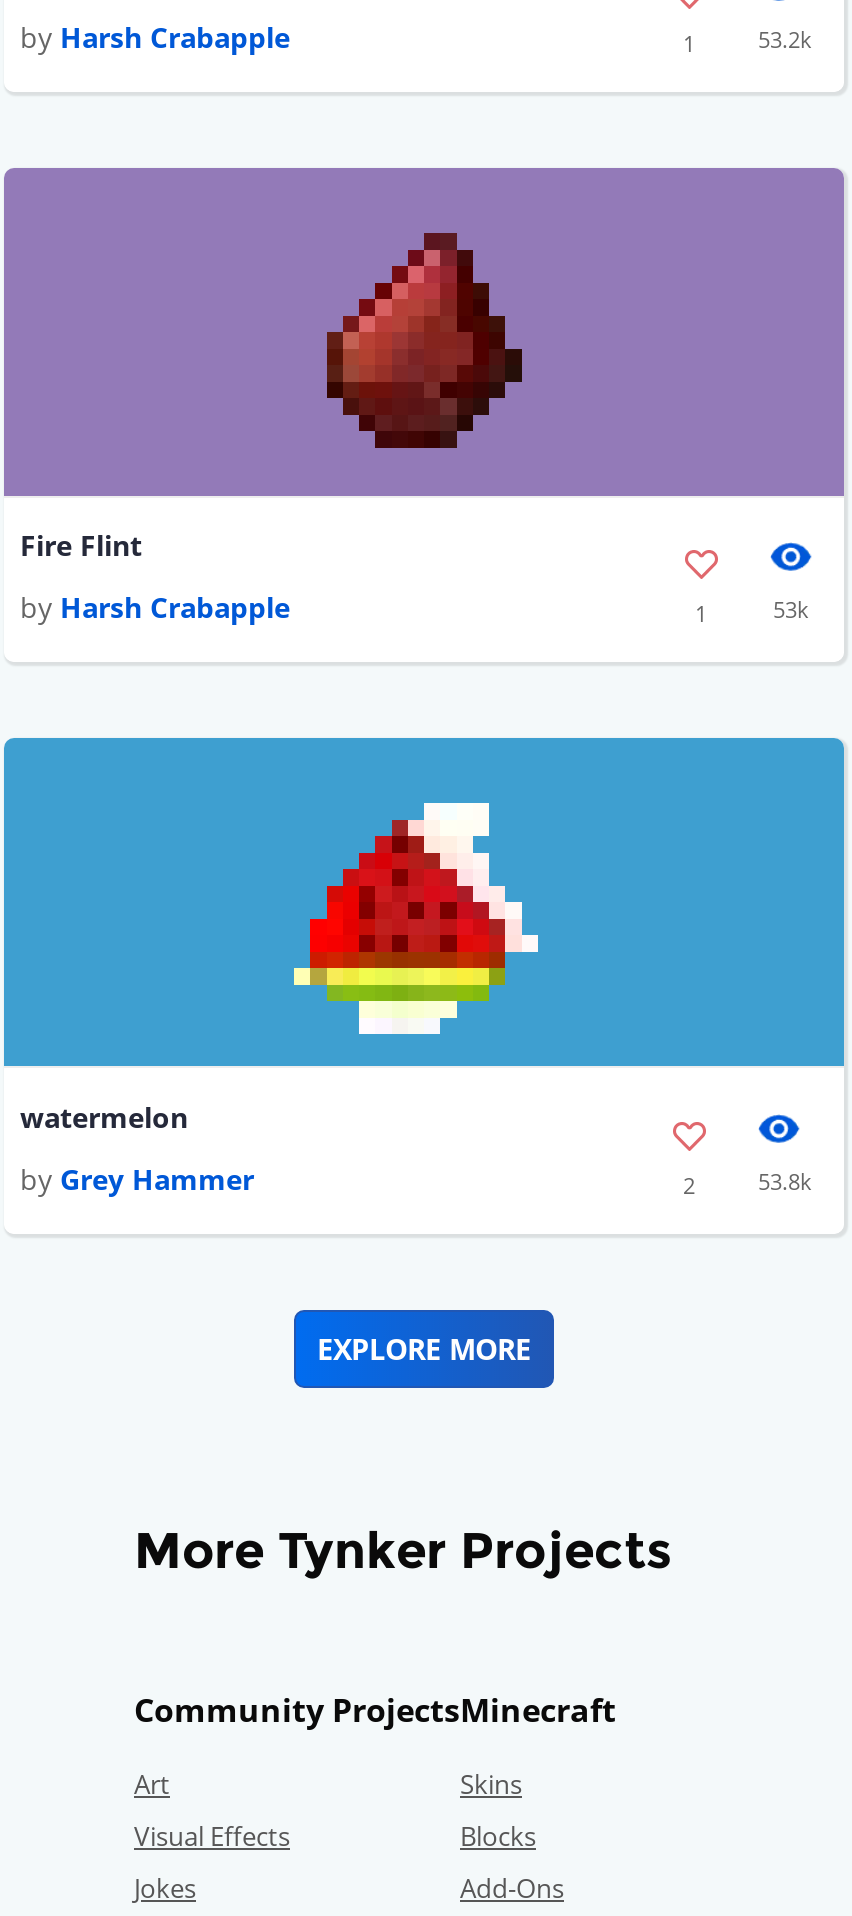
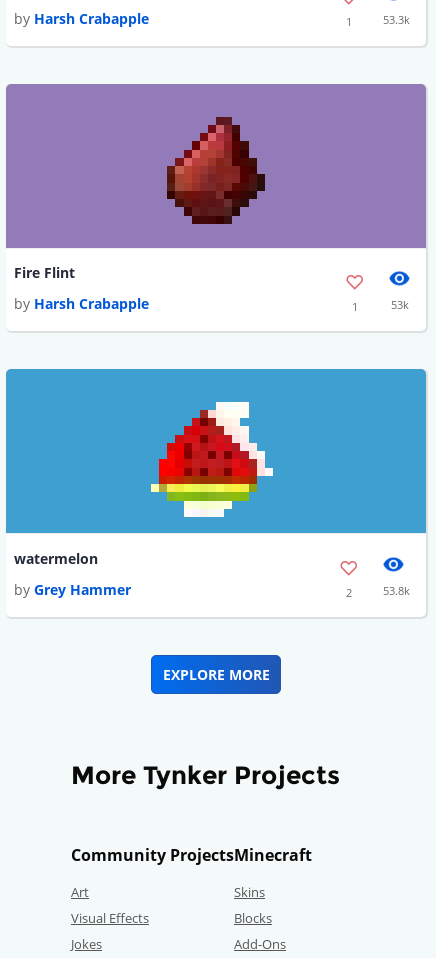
- 53.2k
+ 53.3k
